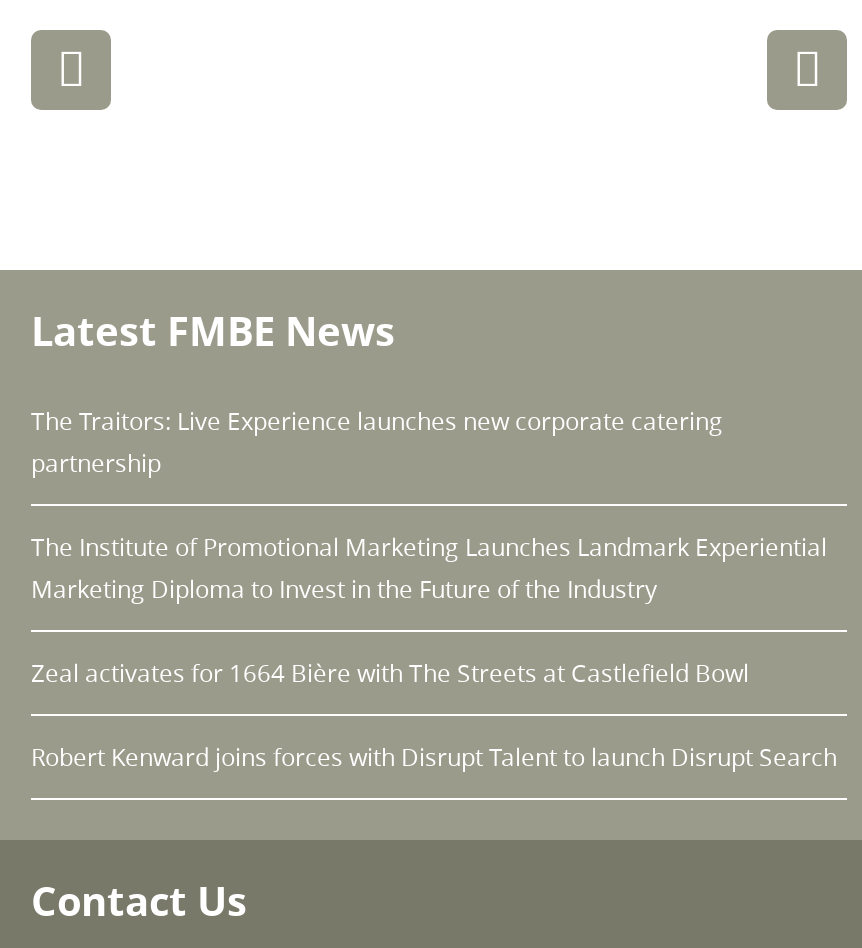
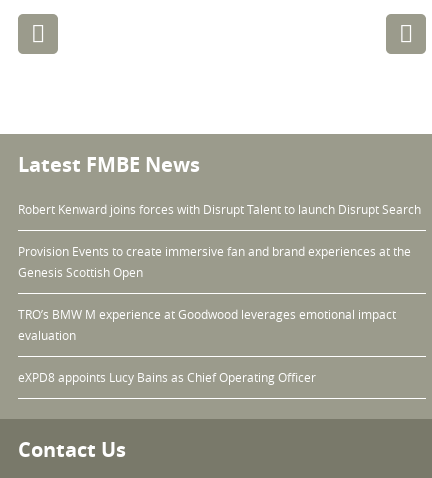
- The Traitors: Live Experience launches new corporate catering
- partnership
- The Institute of Promotional Marketing Launches Landmark Experiential
- Marketing Diploma to Invest in the Future of the Industry
- Zeal activates for 1664 Bière with The Streets at Castlefield Bowl

moved up: Robert Kenward joins forces with Disrupt Talent to launch Disrupt Search

+ Provision Events to create immersive fan and brand experiences at the
+ Genesis Scottish Open
+ TRO’s BMW M experience at Goodwood leverages emotional impact
+ evaluation
+ eXPD8 appoints Lucy Bains as Chief Operating Officer
